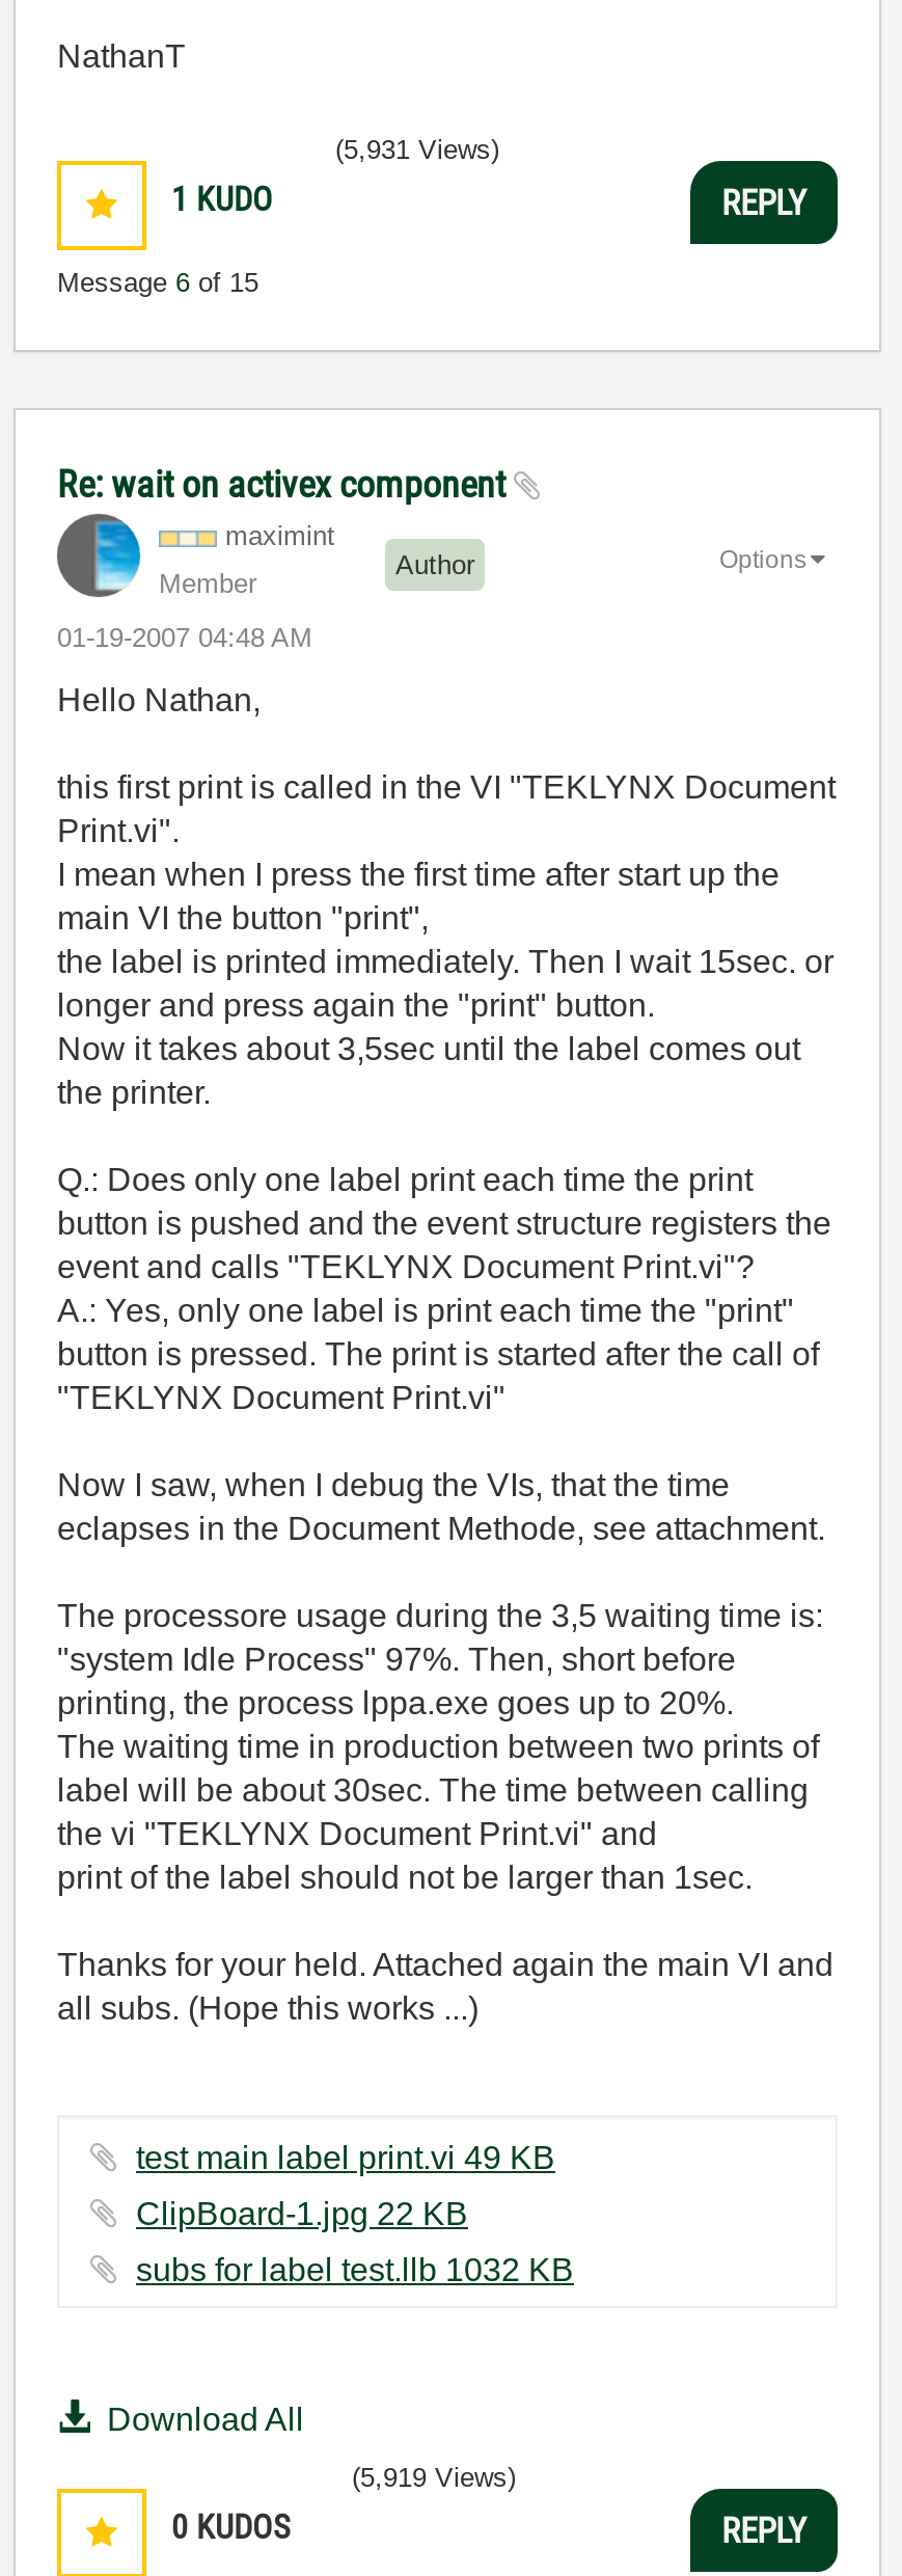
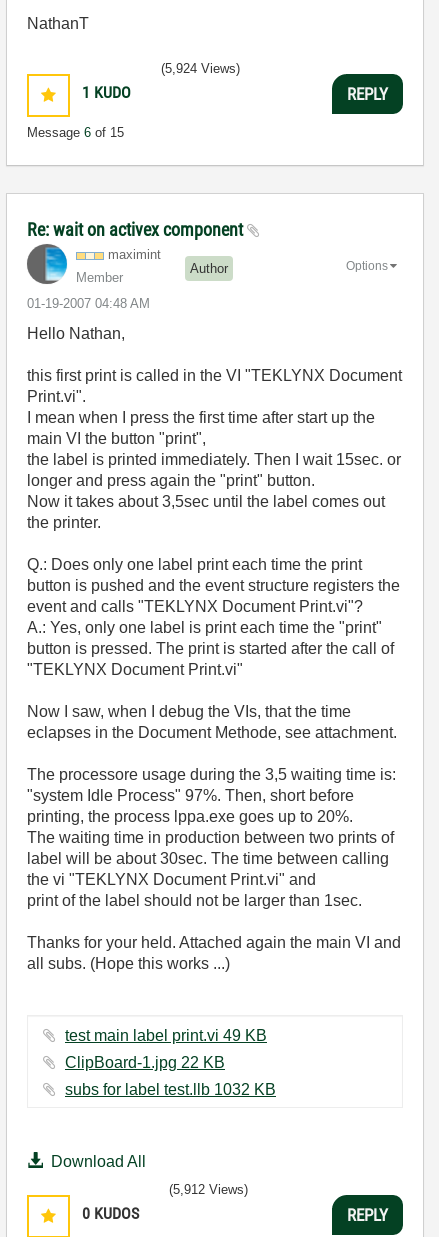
- (5,931 Views)
+ (5,924 Views)

- (5,919 Views)
+ (5,912 Views)
